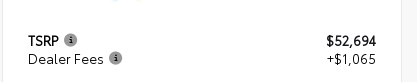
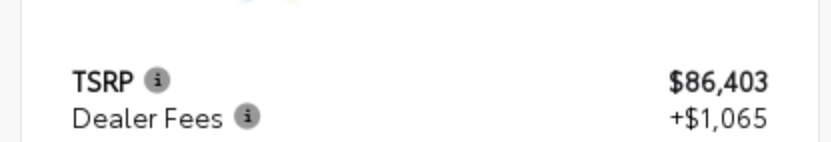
- $52,694
+ $86,403
